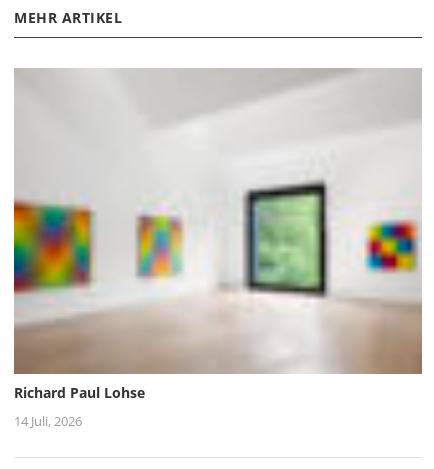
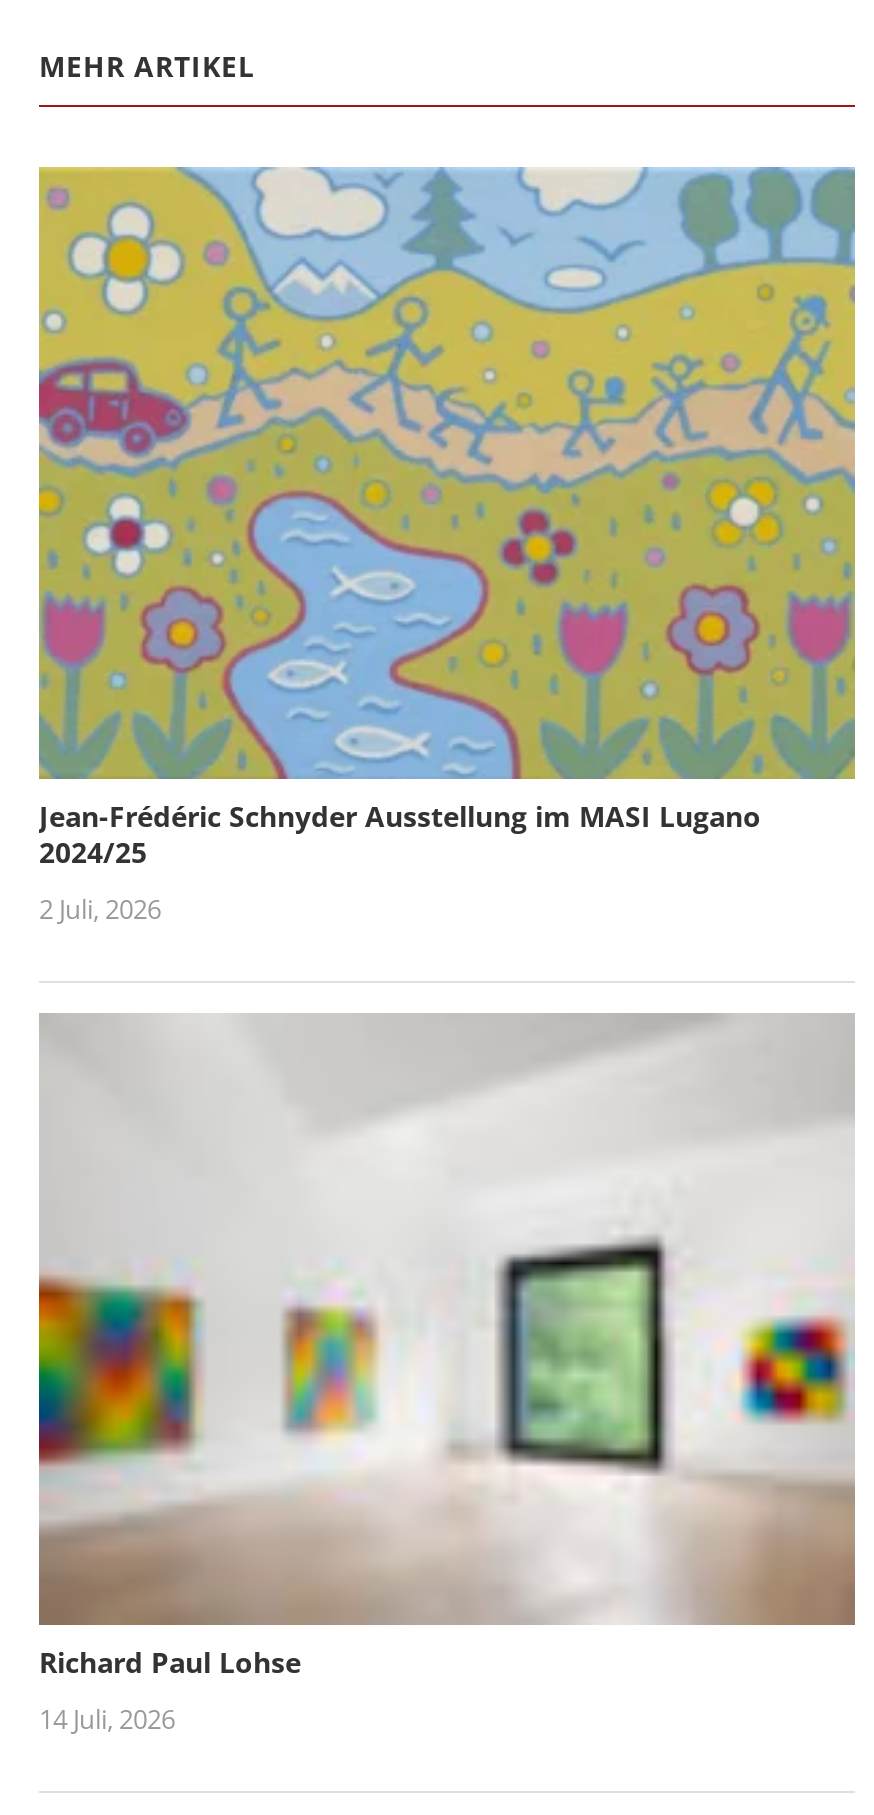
+ [image]
+ Jean-Frédéric Schnyder Ausstellung im MASI Lugano
+ 2024/25
+ 2 Juli, 2026
